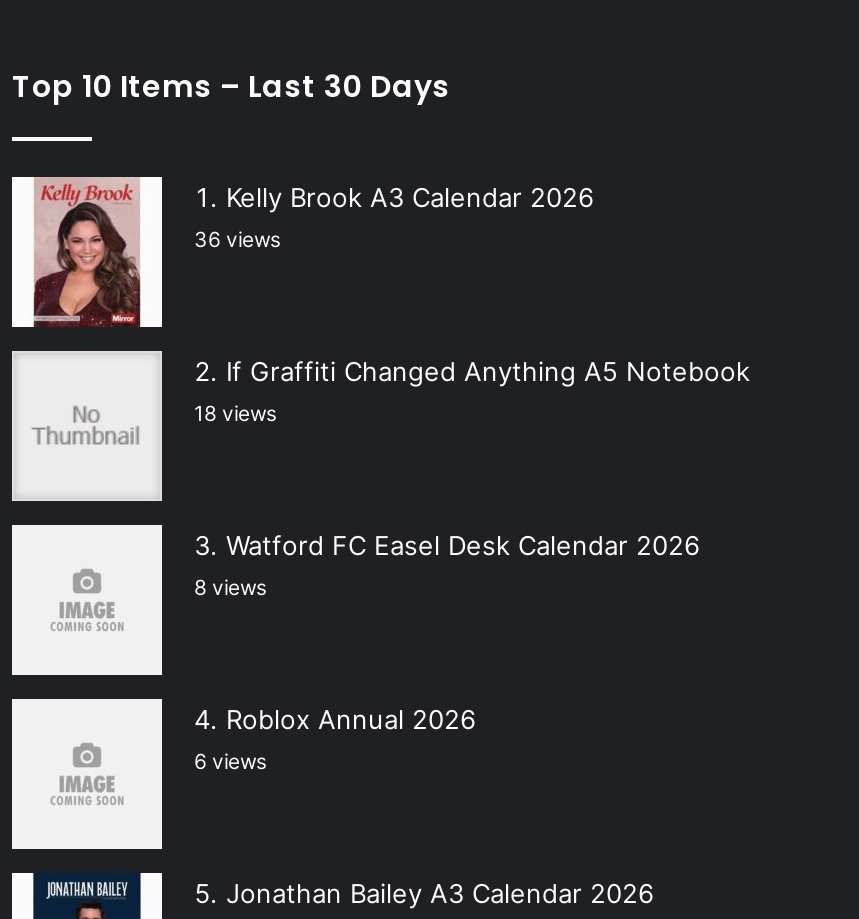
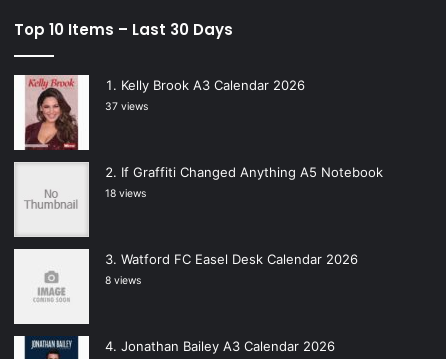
- 36 views
+ 37 views

- Roblox Annual 2026
- 6 views
